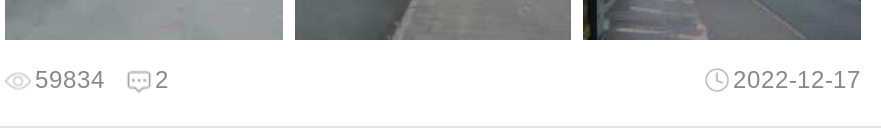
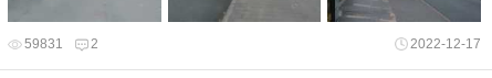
- 59834 2
+ 59831 2
